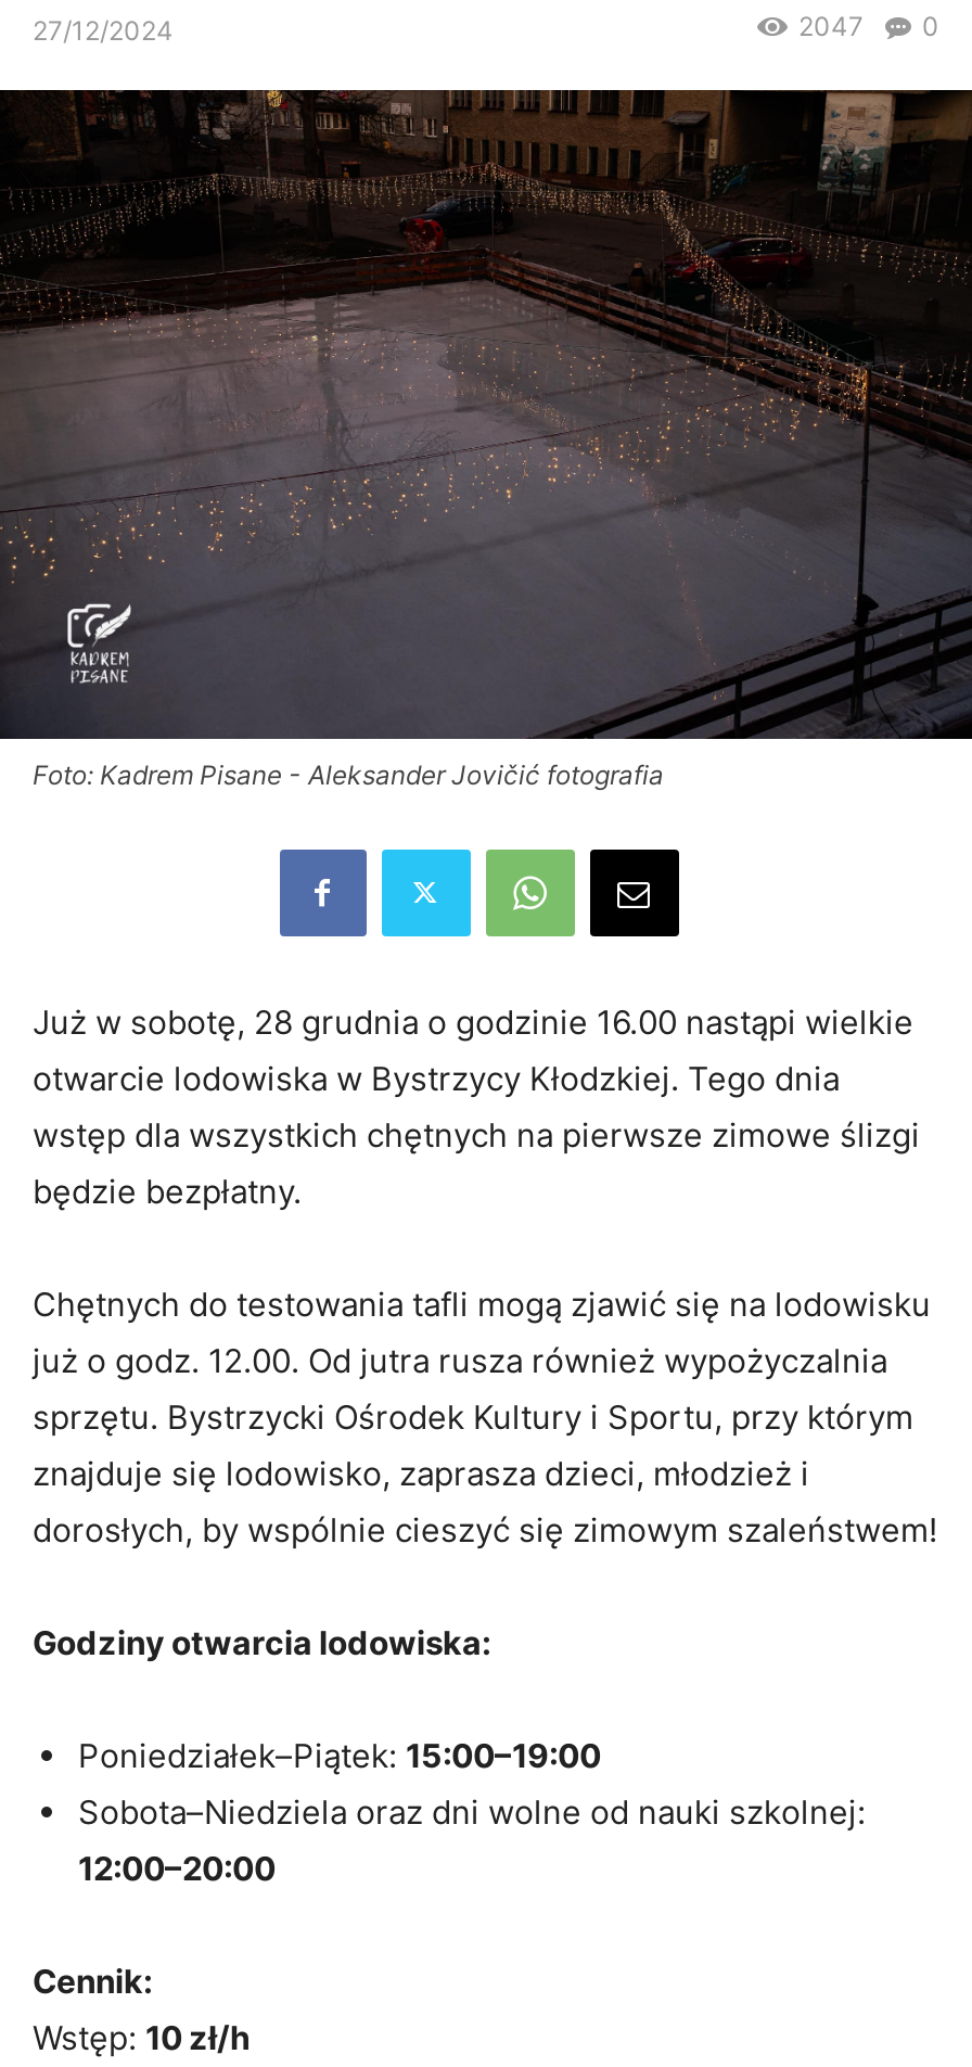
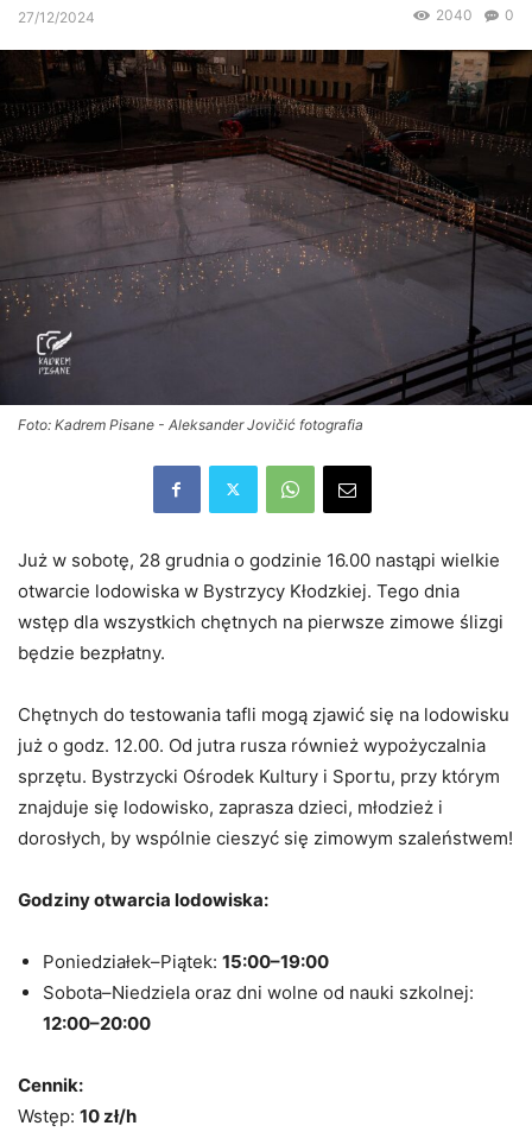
- 2047 0
+ 2040 0
